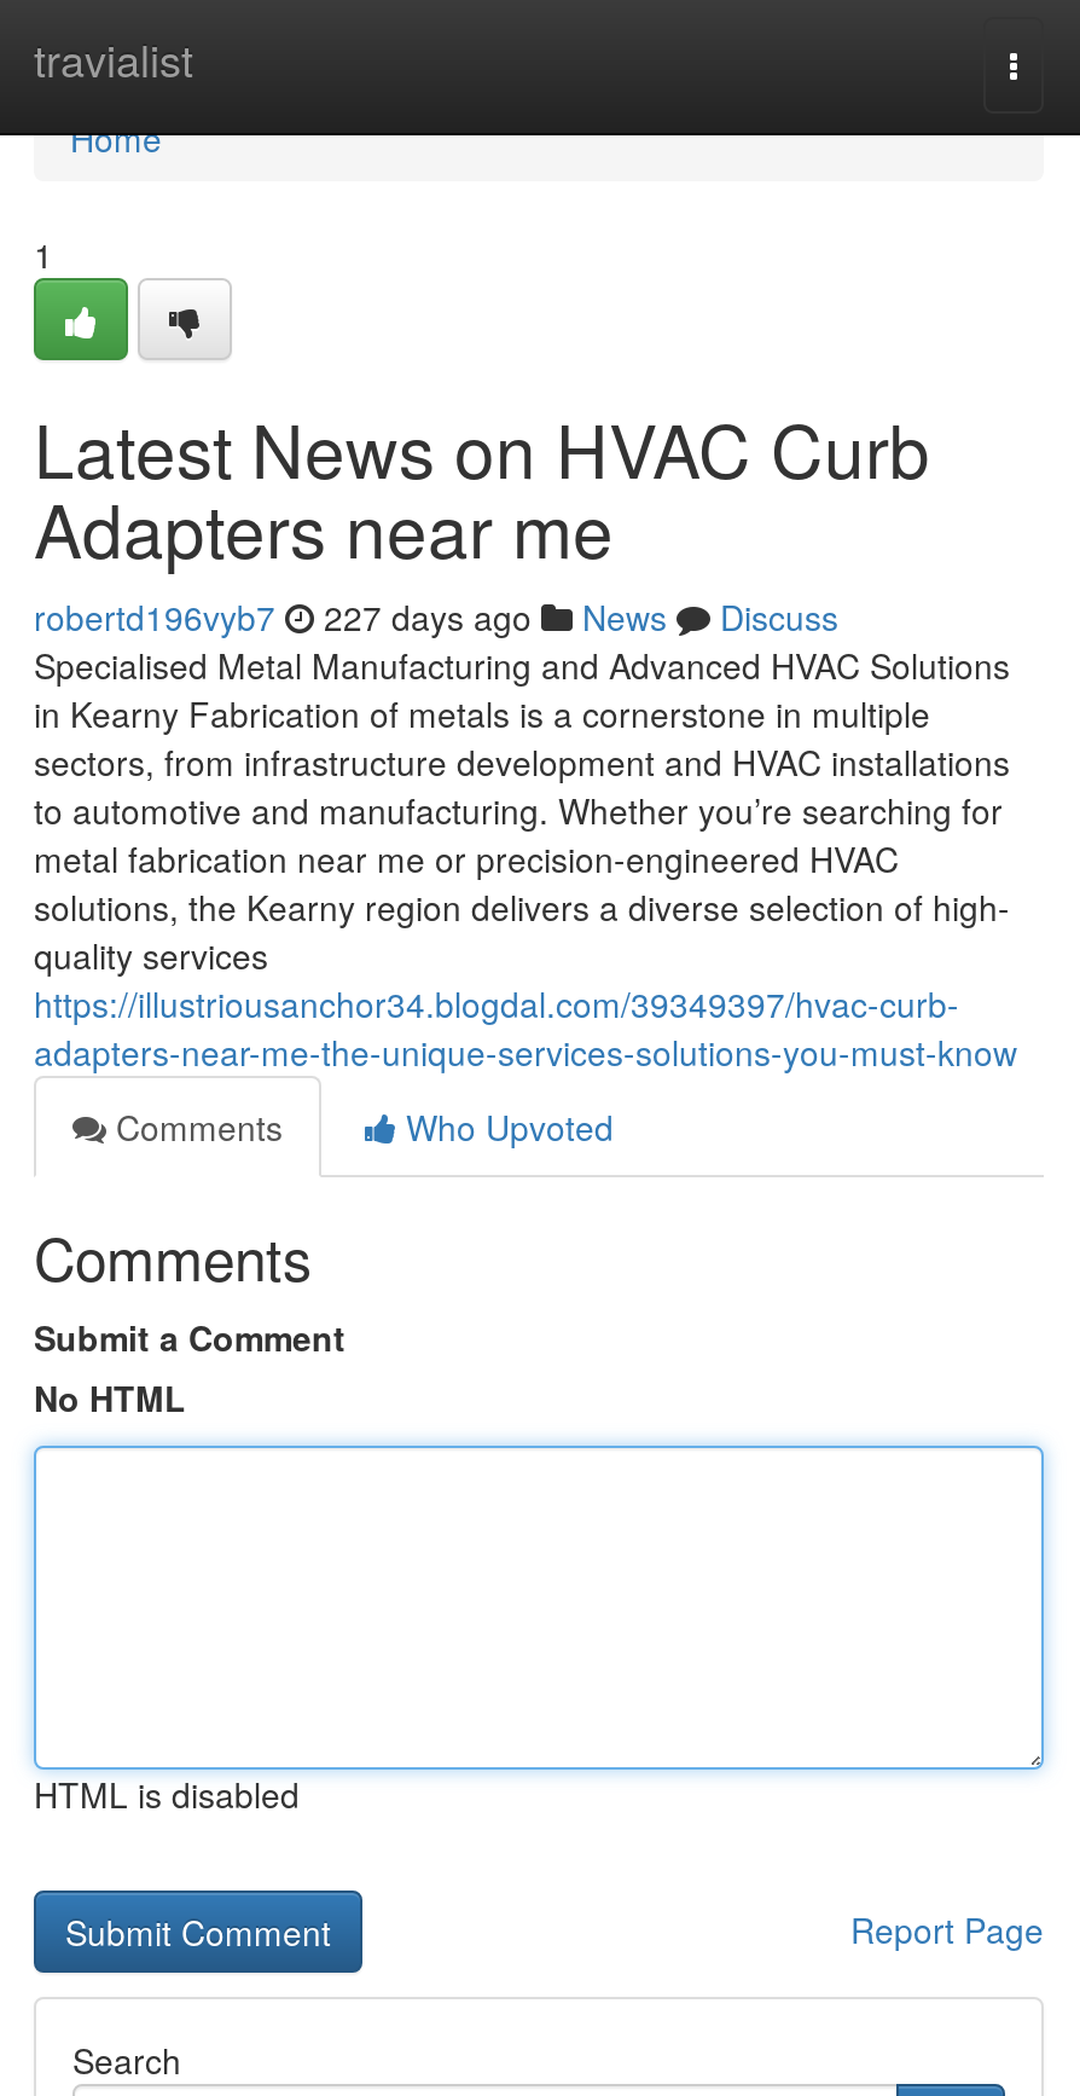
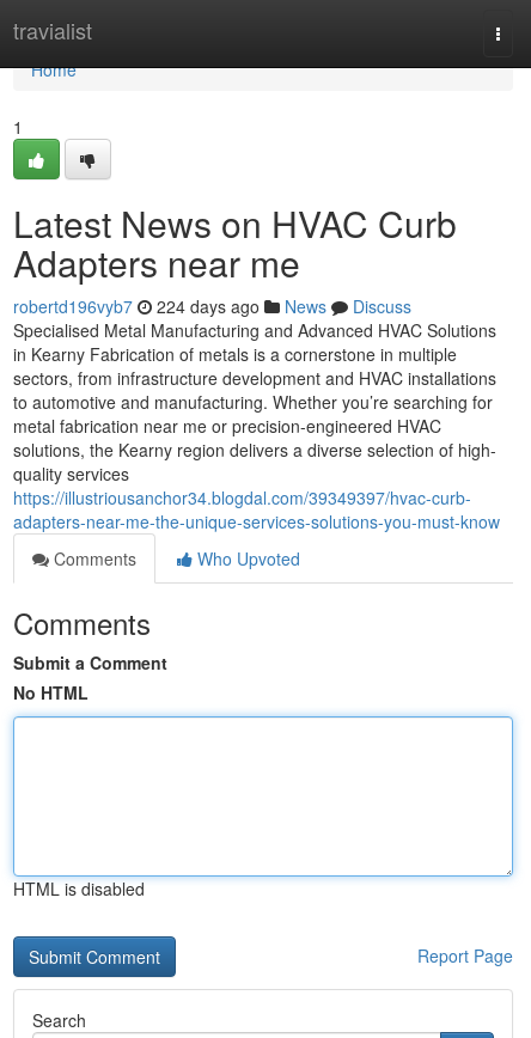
- robertd196vyb7 227 days ago News Discuss
+ robertd196vyb7 224 days ago News Discuss
